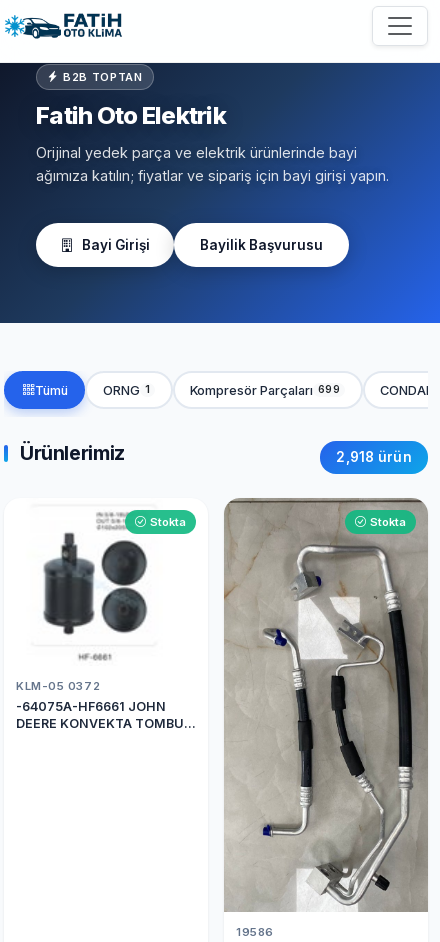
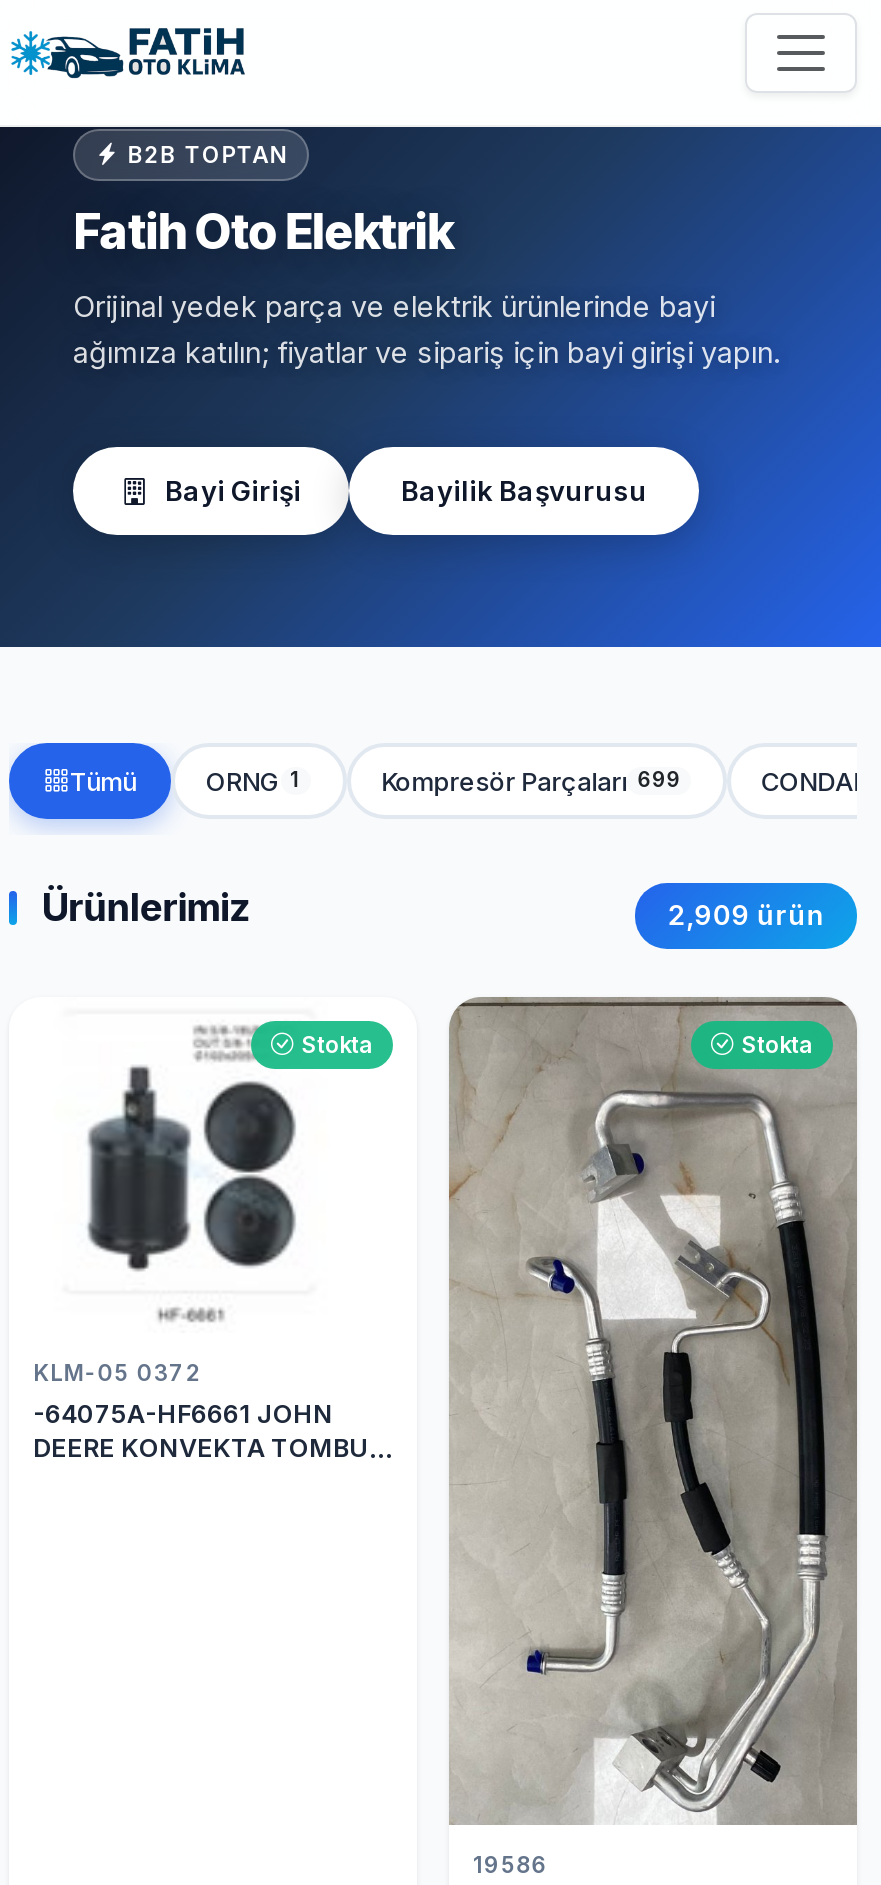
- 2,918 ürün
+ 2,909 ürün
